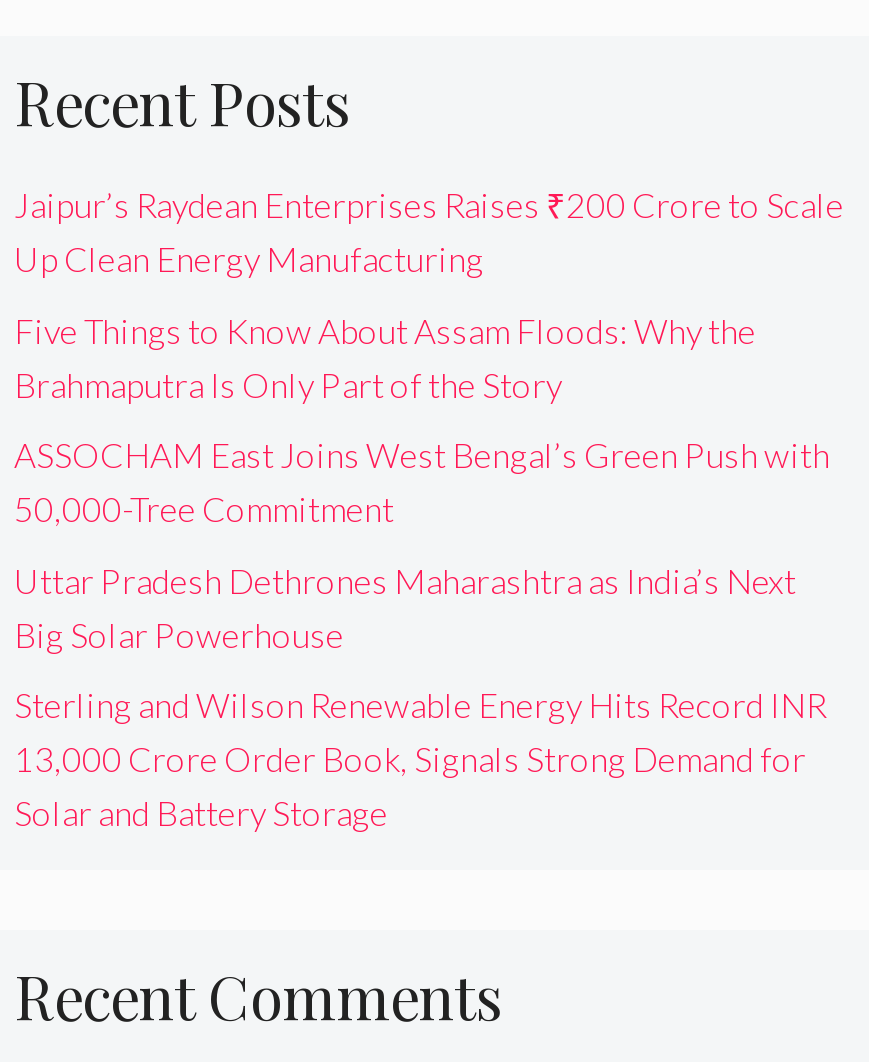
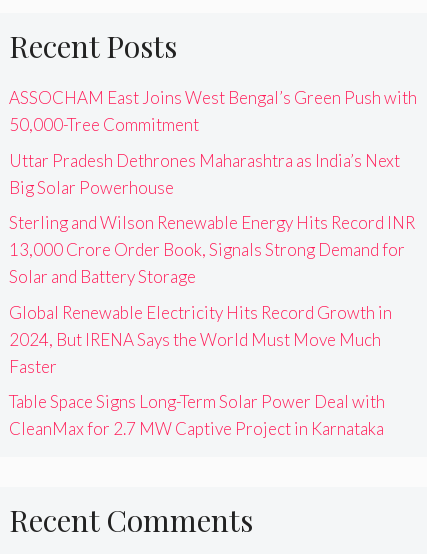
- Jaipur’s Raydean Enterprises Raises ₹200 Crore to Scale
- Up Clean Energy Manufacturing
- Five Things to Know About Assam Floods: Why the
- Brahmaputra Is Only Part of the Story

moved up: ASSOCHAM East Joins West Bengal’s Green Push with | 50,000-Tree Commitment | Uttar Pradesh Dethrones Maharashtra as India’s Next | Big Solar Powerhouse | Sterling and Wilson Renewable Energy Hits Record INR | 13,000 Crore Order Book, Signals Strong Demand for | Solar and Battery Storage

+ Global Renewable Electricity Hits Record Growth in
+ 2024, But IRENA Says the World Must Move Much
+ Faster
+ Table Space Signs Long-Term Solar Power Deal with
+ CleanMax for 2.7 MW Captive Project in Karnataka
